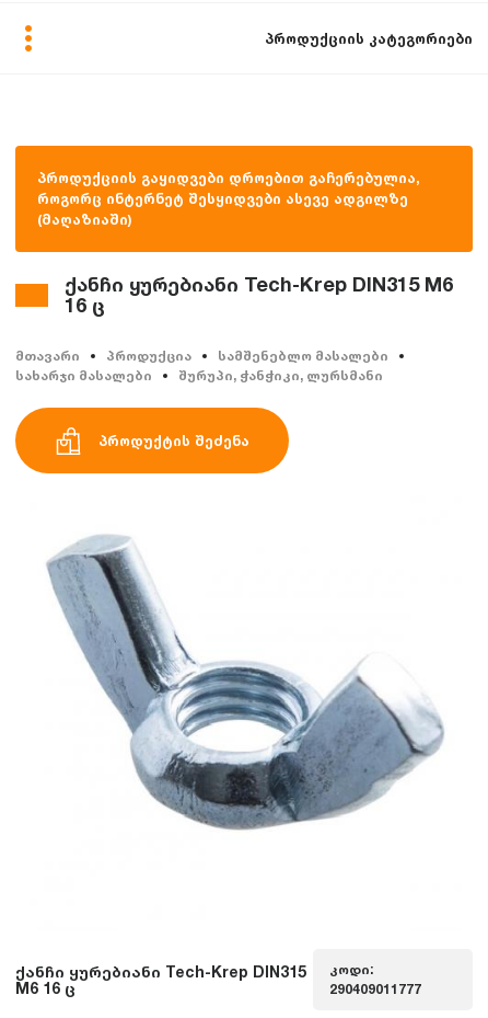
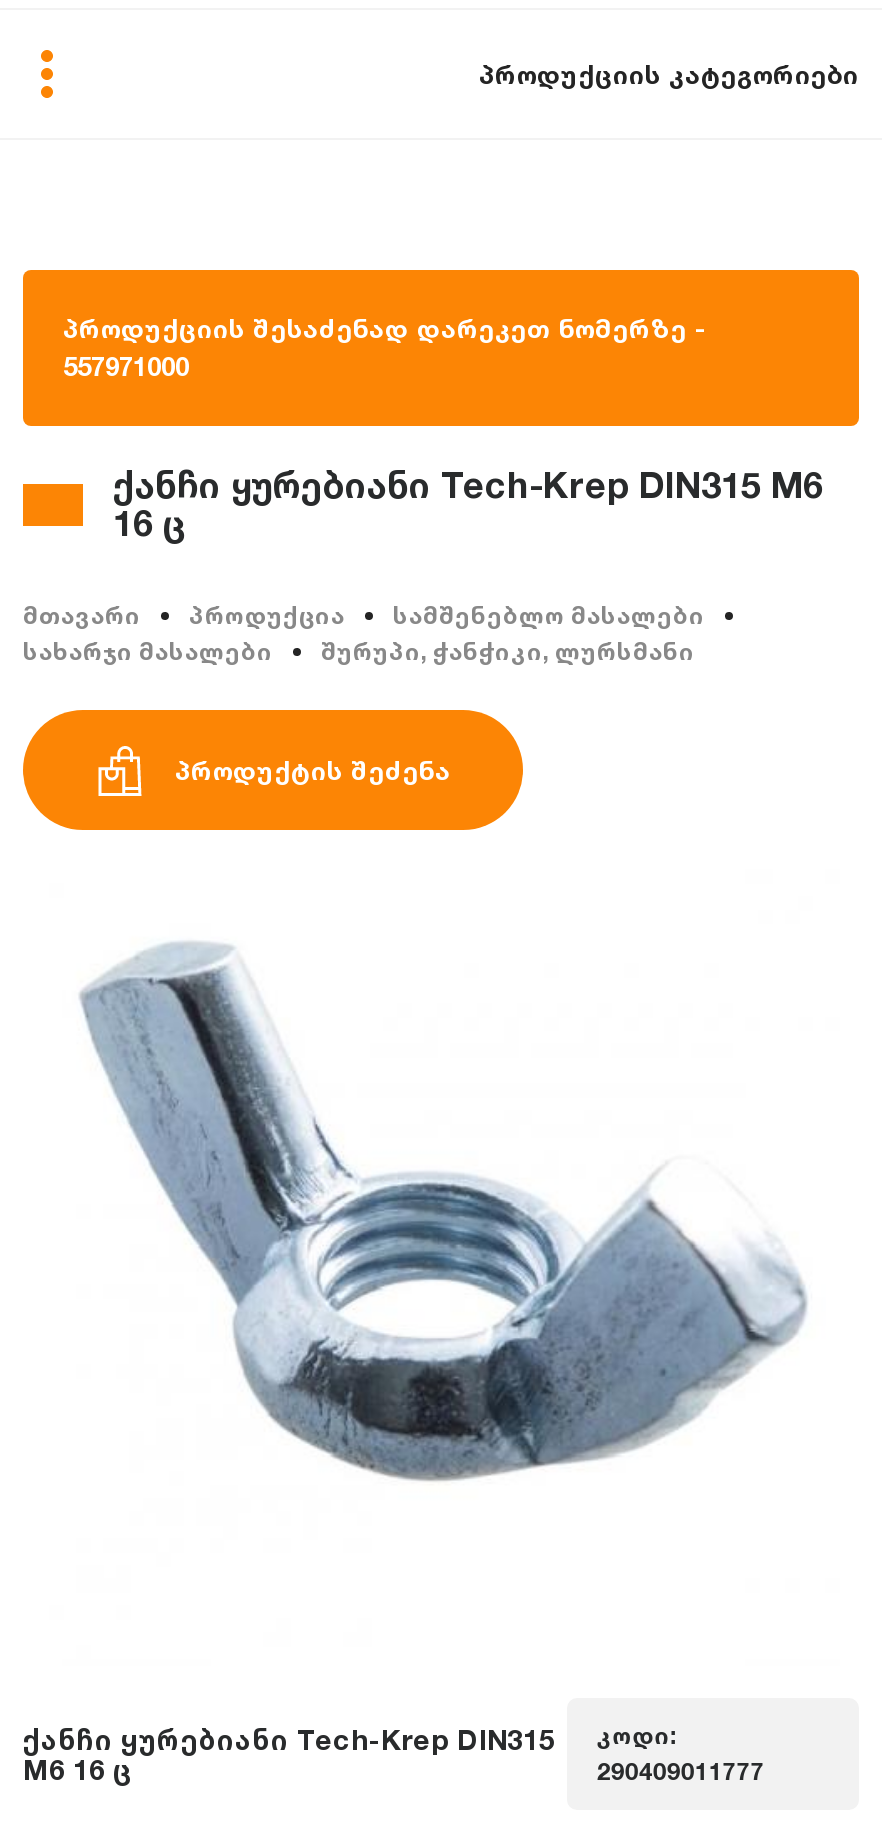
- პროდუქციის გაყიდვები დროებით გაჩერებულია,
- როგორც ინტერნეტ შესყიდვები ასევე ადგილზე
- (მაღაზიაში)
+ პროდუქციის შესაძენად დარეკეთ ნომერზე -
+ 557971000
